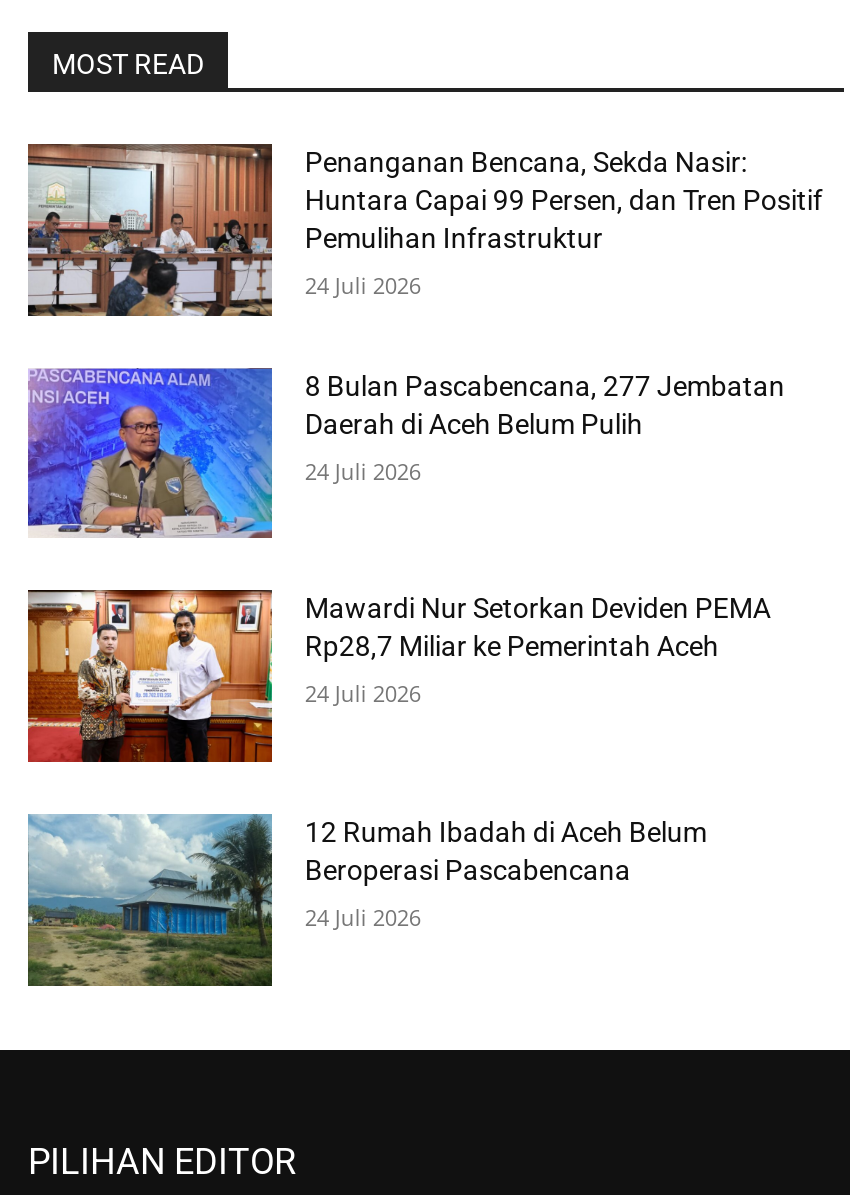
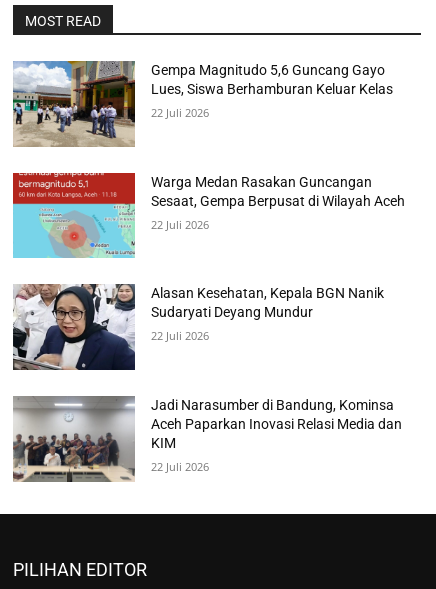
- [image]
- Penanganan Bencana, Sekda Nasir:
- Huntara Capai 99 Persen, dan Tren Positif
- Pemulihan Infrastruktur
+ [image]
+ Gempa Magnitudo 5,6 Guncang Gayo
+ Lues, Siswa Berhamburan Keluar Kelas

- 24 Juli 2026
+ 22 Juli 2026

- [image]
- 8 Bulan Pascabencana, 277 Jembatan
- Daerah di Aceh Belum Pulih
+ [image]
+ Warga Medan Rasakan Guncangan
+ Sesaat, Gempa Berpusat di Wilayah Aceh

- 24 Juli 2026
+ 22 Juli 2026

- [image]
- Mawardi Nur Setorkan Deviden PEMA
- Rp28,7 Miliar ke Pemerintah Aceh
+ [image]
+ Alasan Kesehatan, Kepala BGN Nanik
+ Sudaryati Deyang Mundur

- 24 Juli 2026
+ 22 Juli 2026

- [image]
- 12 Rumah Ibadah di Aceh Belum
- Beroperasi Pascabencana
+ [image]
+ Jadi Narasumber di Bandung, Kominsa
+ Aceh Paparkan Inovasi Relasi Media dan
+ KIM

- 24 Juli 2026
+ 22 Juli 2026
